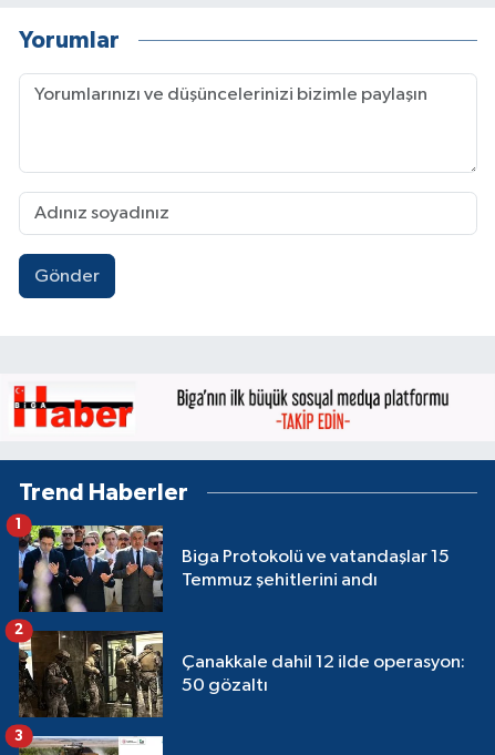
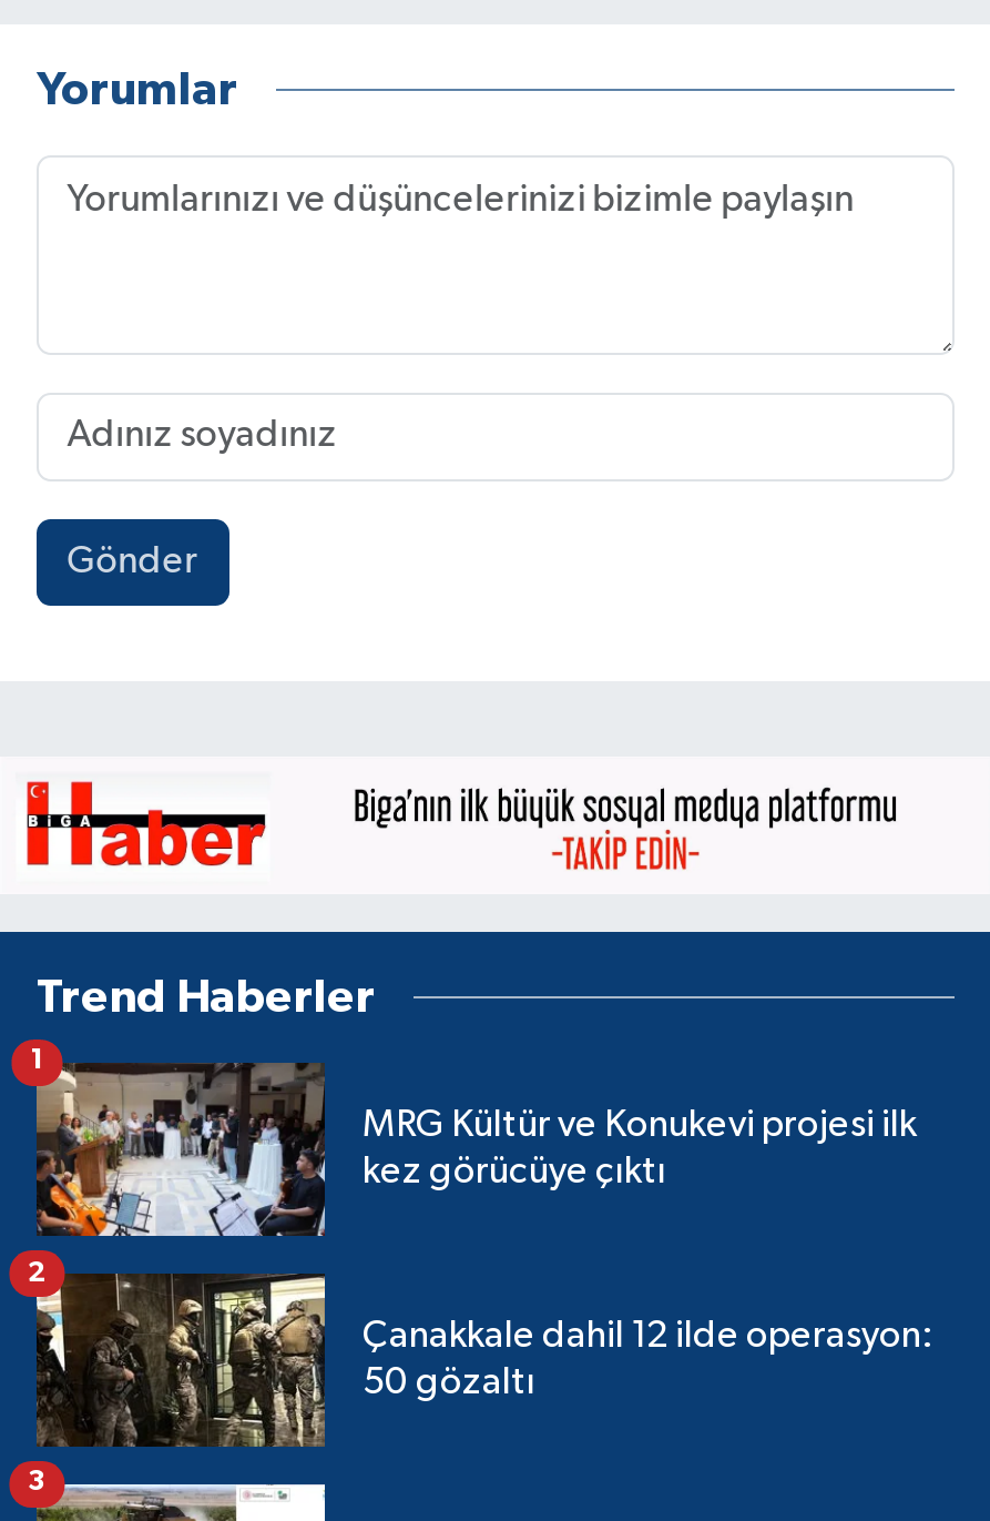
- [image]
- Biga Protokolü ve vatandaşlar 15
- Temmuz şehitlerini andı
+ [image]
+ MRG Kültür ve Konukevi projesi ilk
+ kez görücüye çıktı
